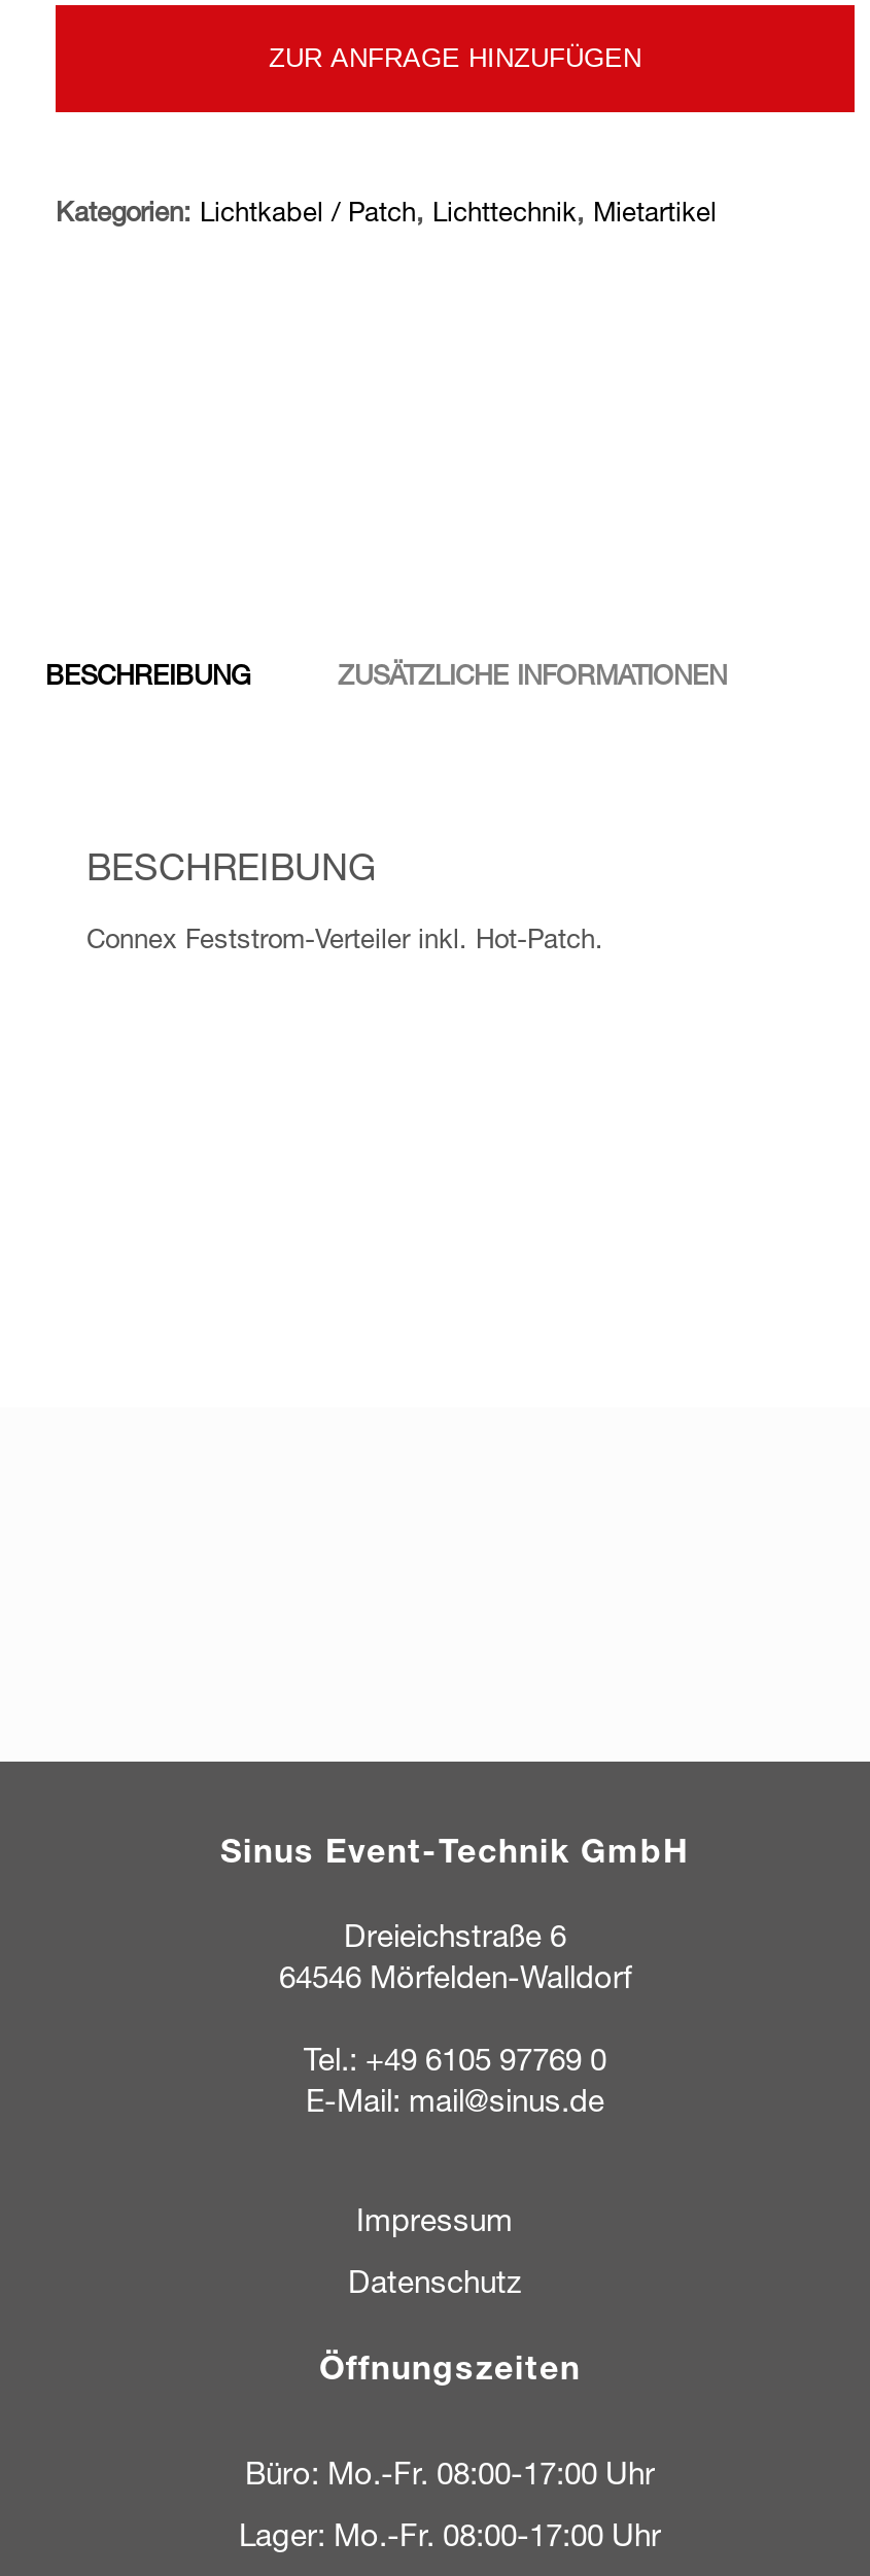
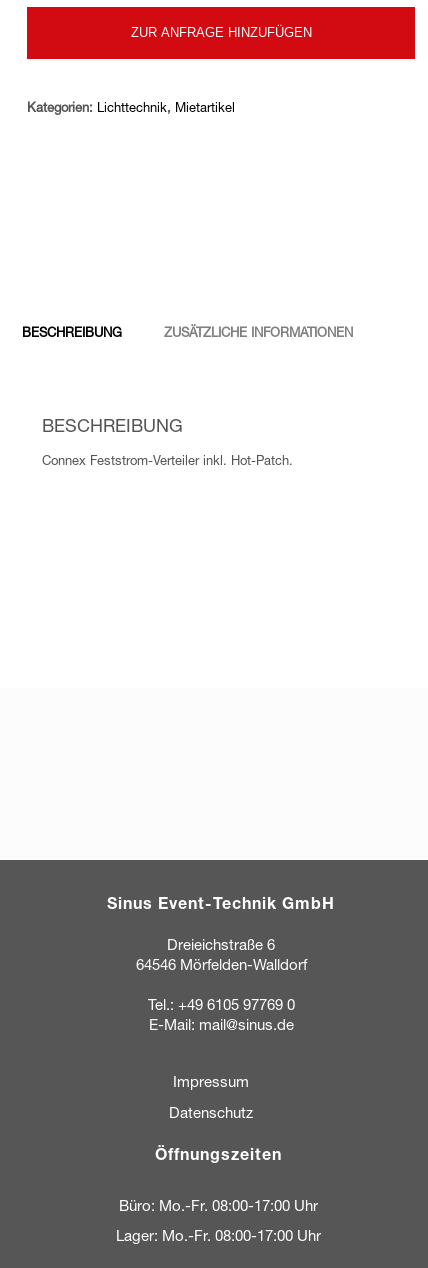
- Kategorien: Lichtkabel / Patch, Lichttechnik, Mietartikel
+ Kategorien: Lichttechnik, Mietartikel
